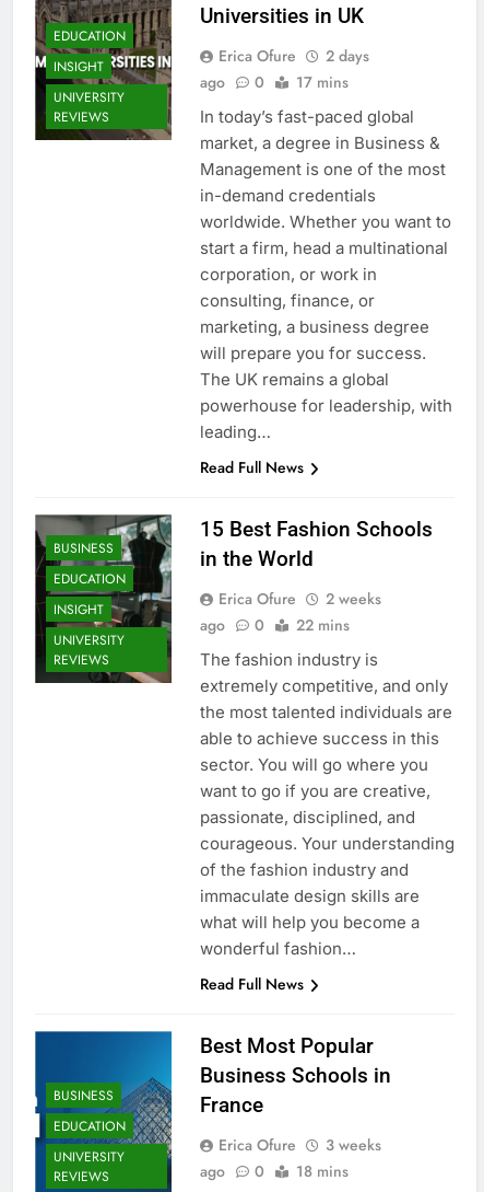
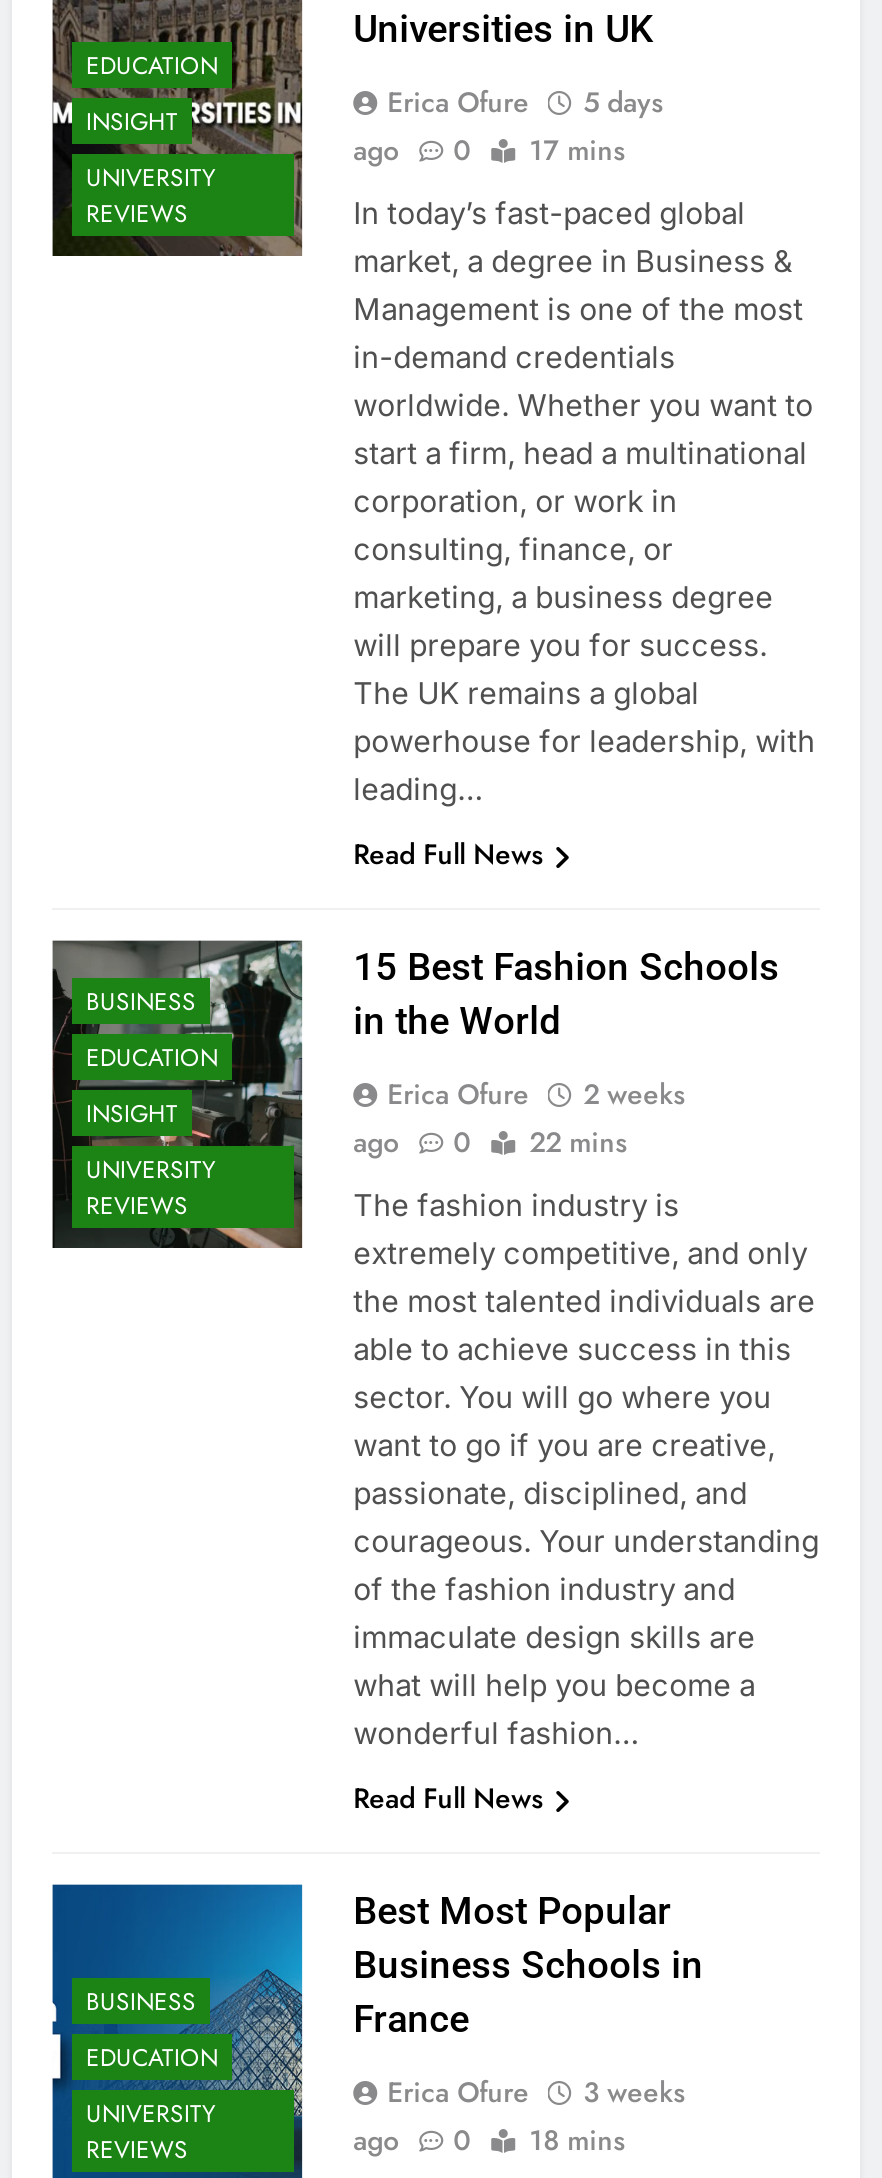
- Erica Ofure 2 days
+ Erica Ofure 5 days
